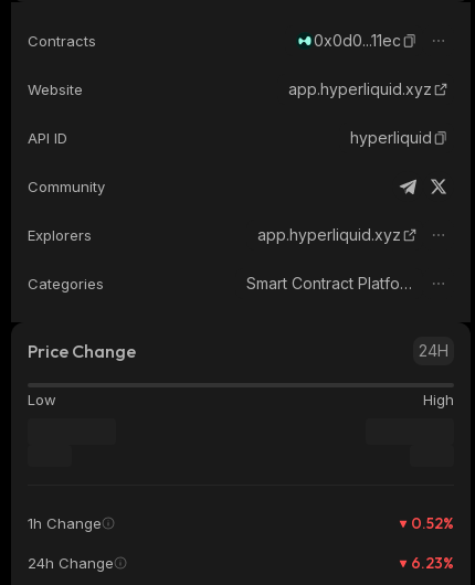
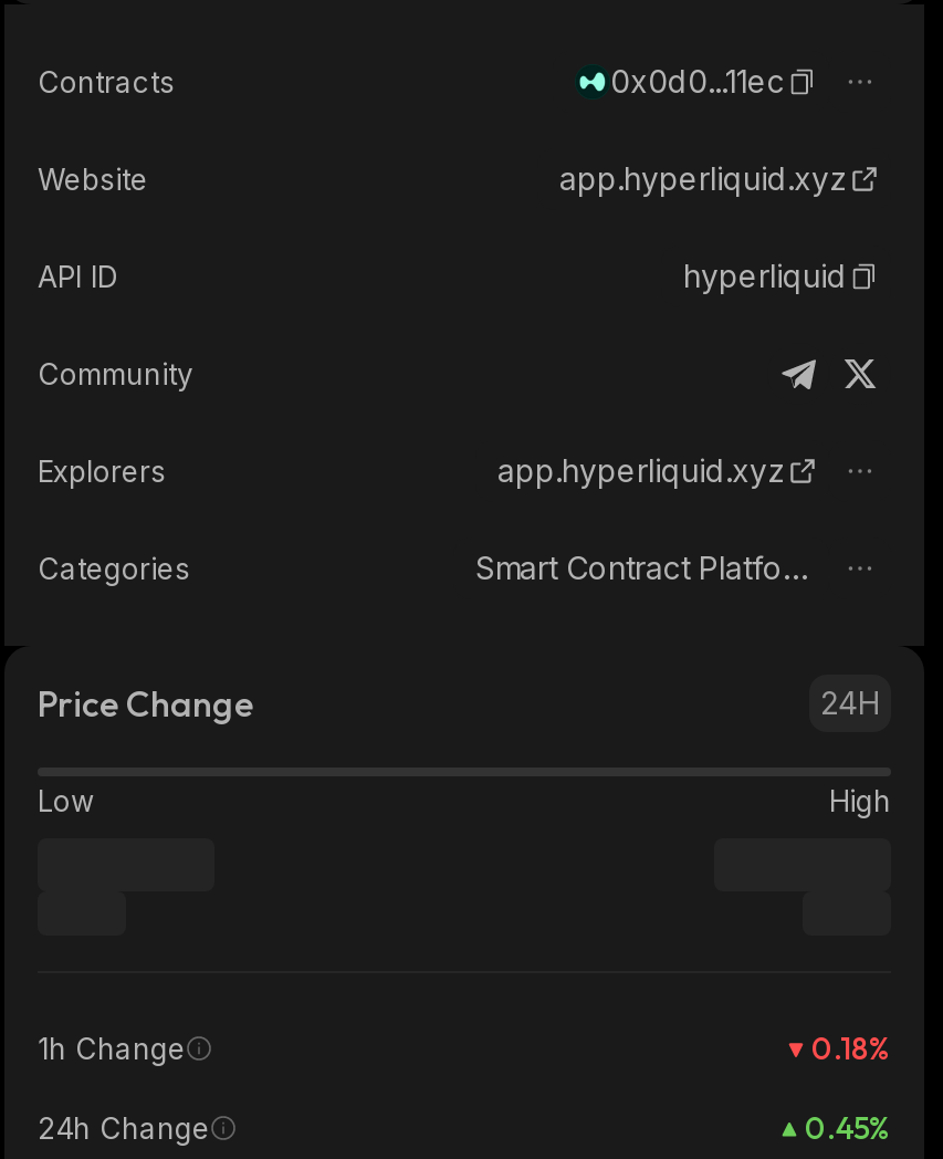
- 0.52%
+ 0.18%

- 6.23%
+ 0.45%
